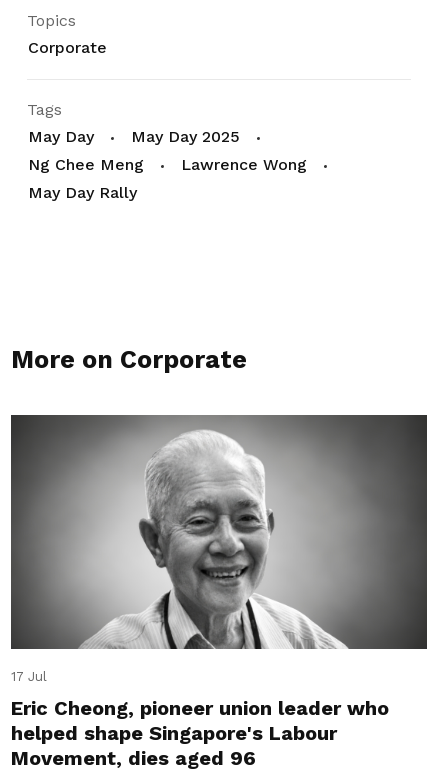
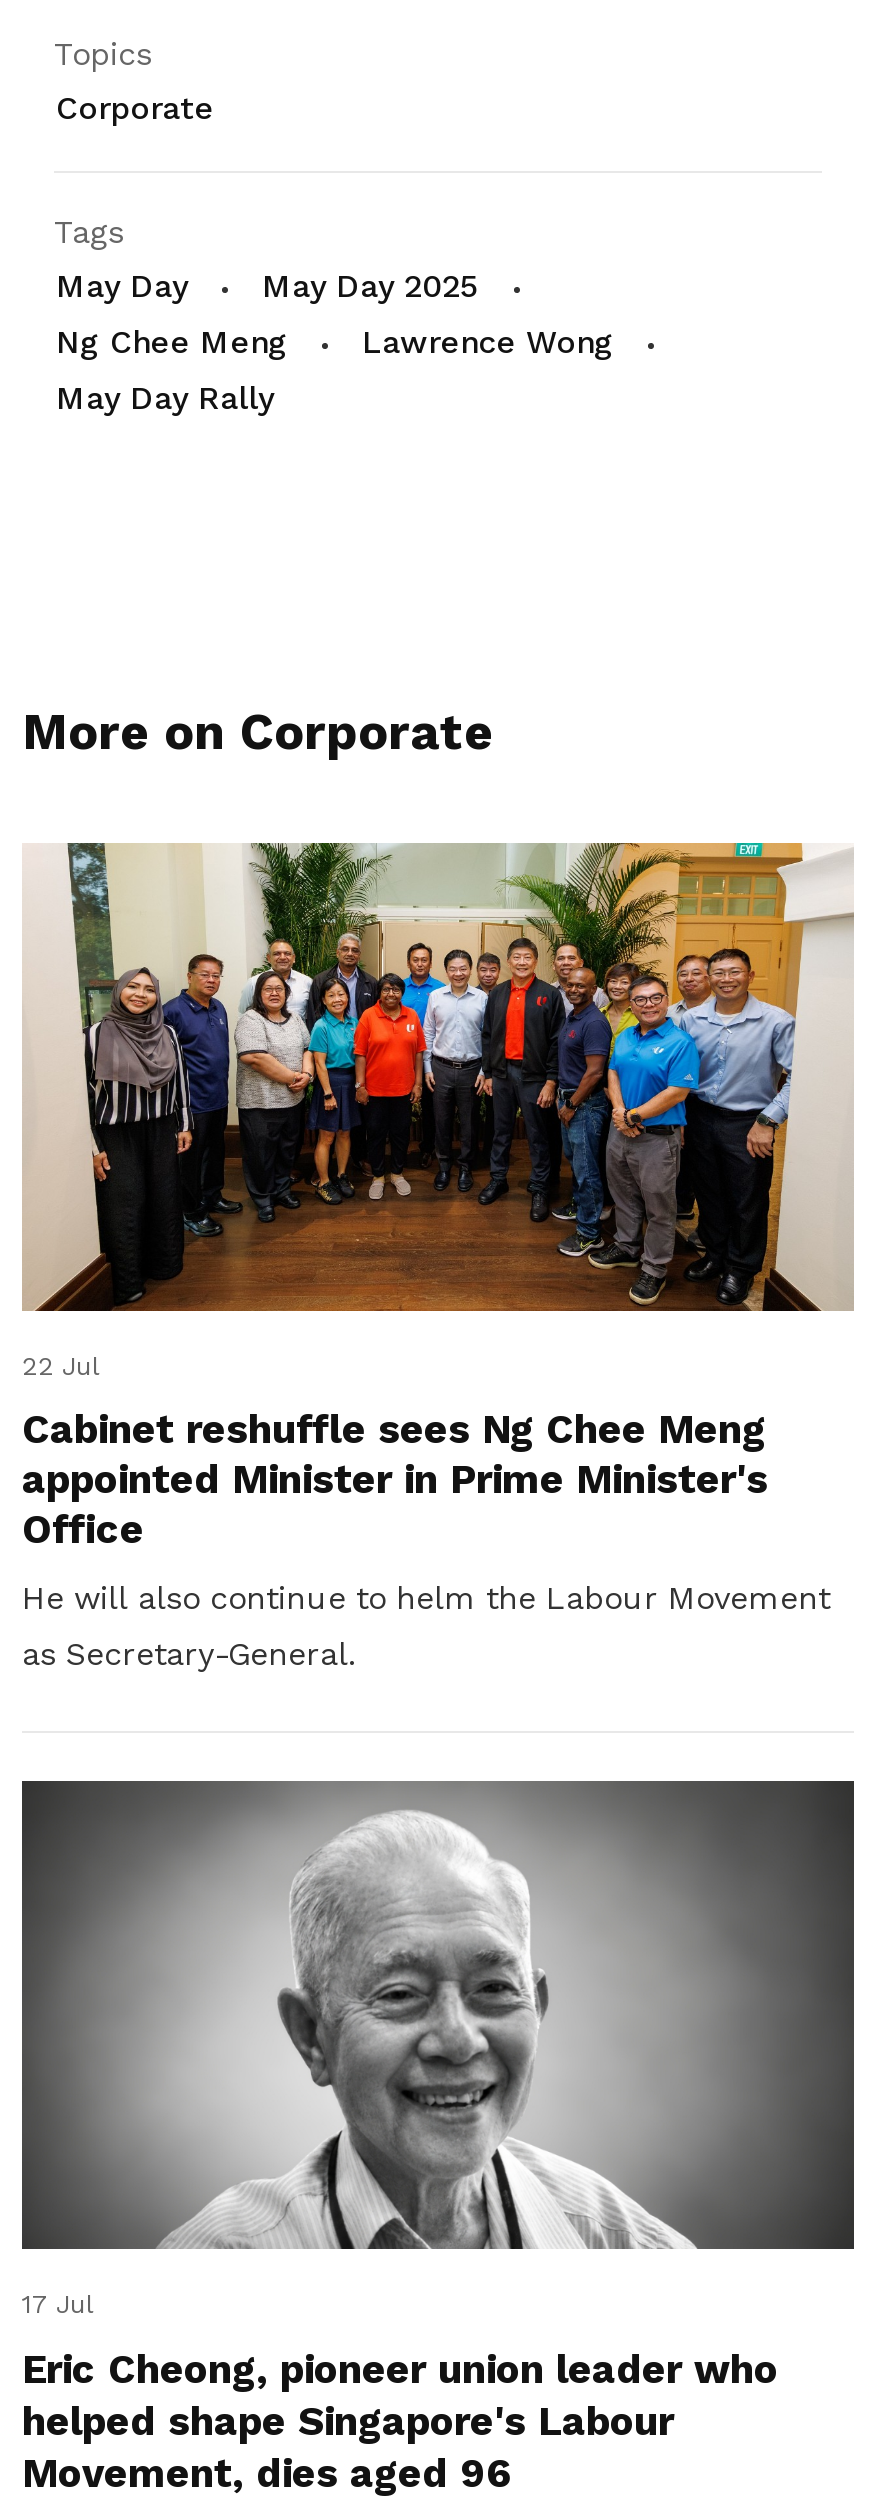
+ [image]
+ 22 Jul
+ Cabinet reshuffle sees Ng Chee Meng
+ appointed Minister in Prime Minister's
+ Office
+ He will also continue to helm the Labour Movement
+ as Secretary-General.
